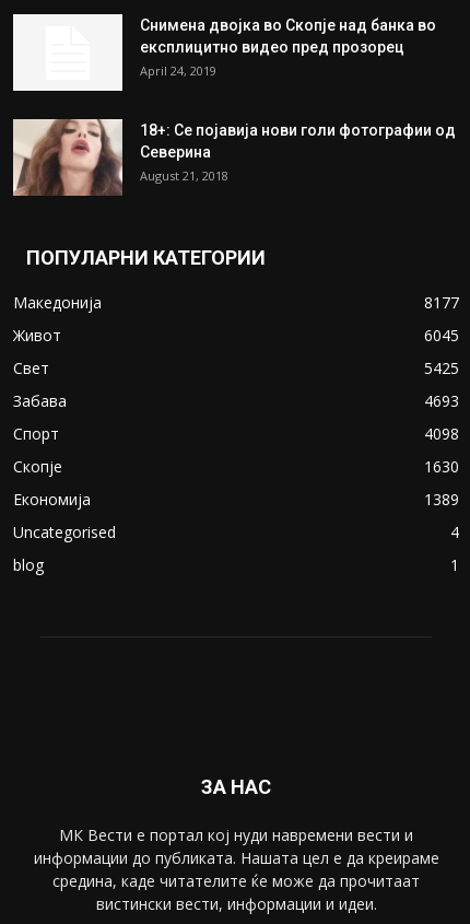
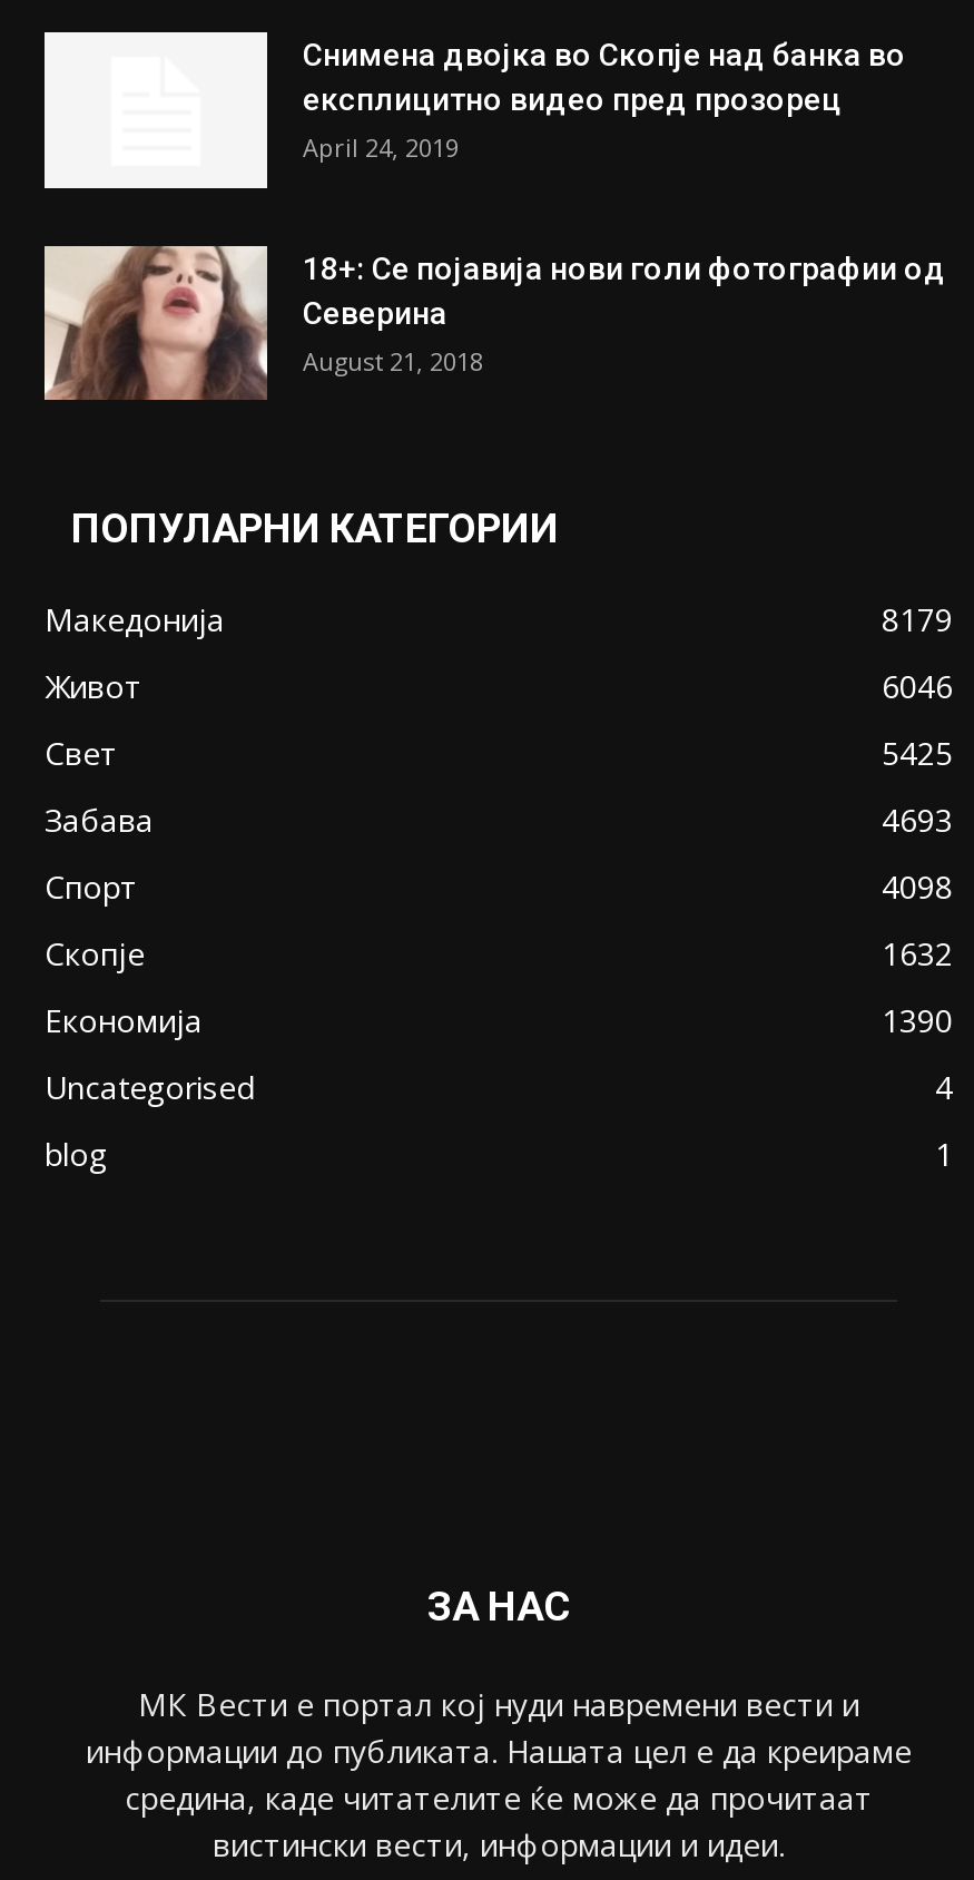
- 8177
+ 8179

- 6045
+ 6046

- 1630
+ 1632

- 1389
+ 1390
